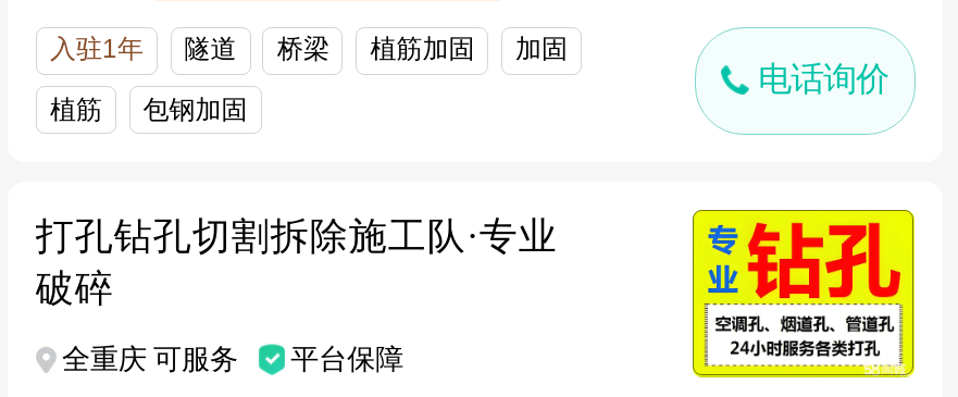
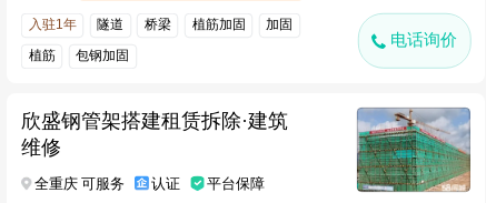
- 打孔钻孔切割拆除施工队·专业
- 破碎
+ 欣盛钢管架搭建租赁拆除·建筑
+ 维修

- [image]
+ [image]

+ 认证
